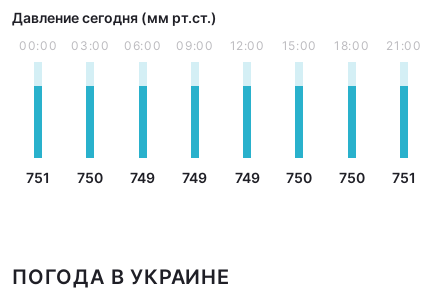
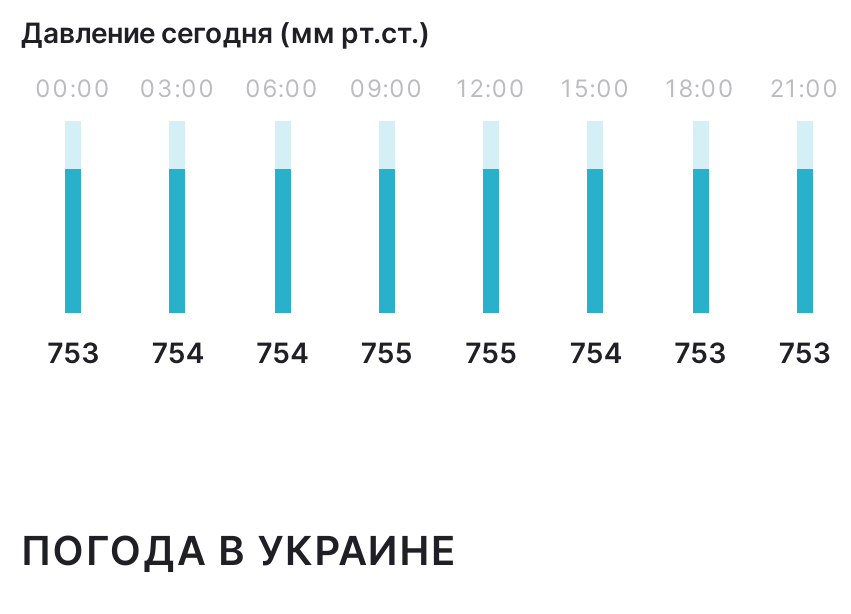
- 751
+ 753

- 750
+ 754

- 749
+ 754

- 749
+ 755

- 749
+ 755

- 750
+ 754

- 750
+ 753

- 751
+ 753
